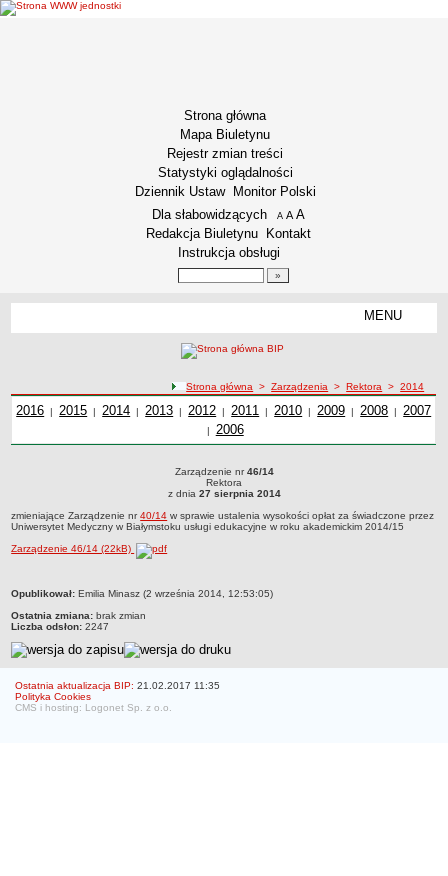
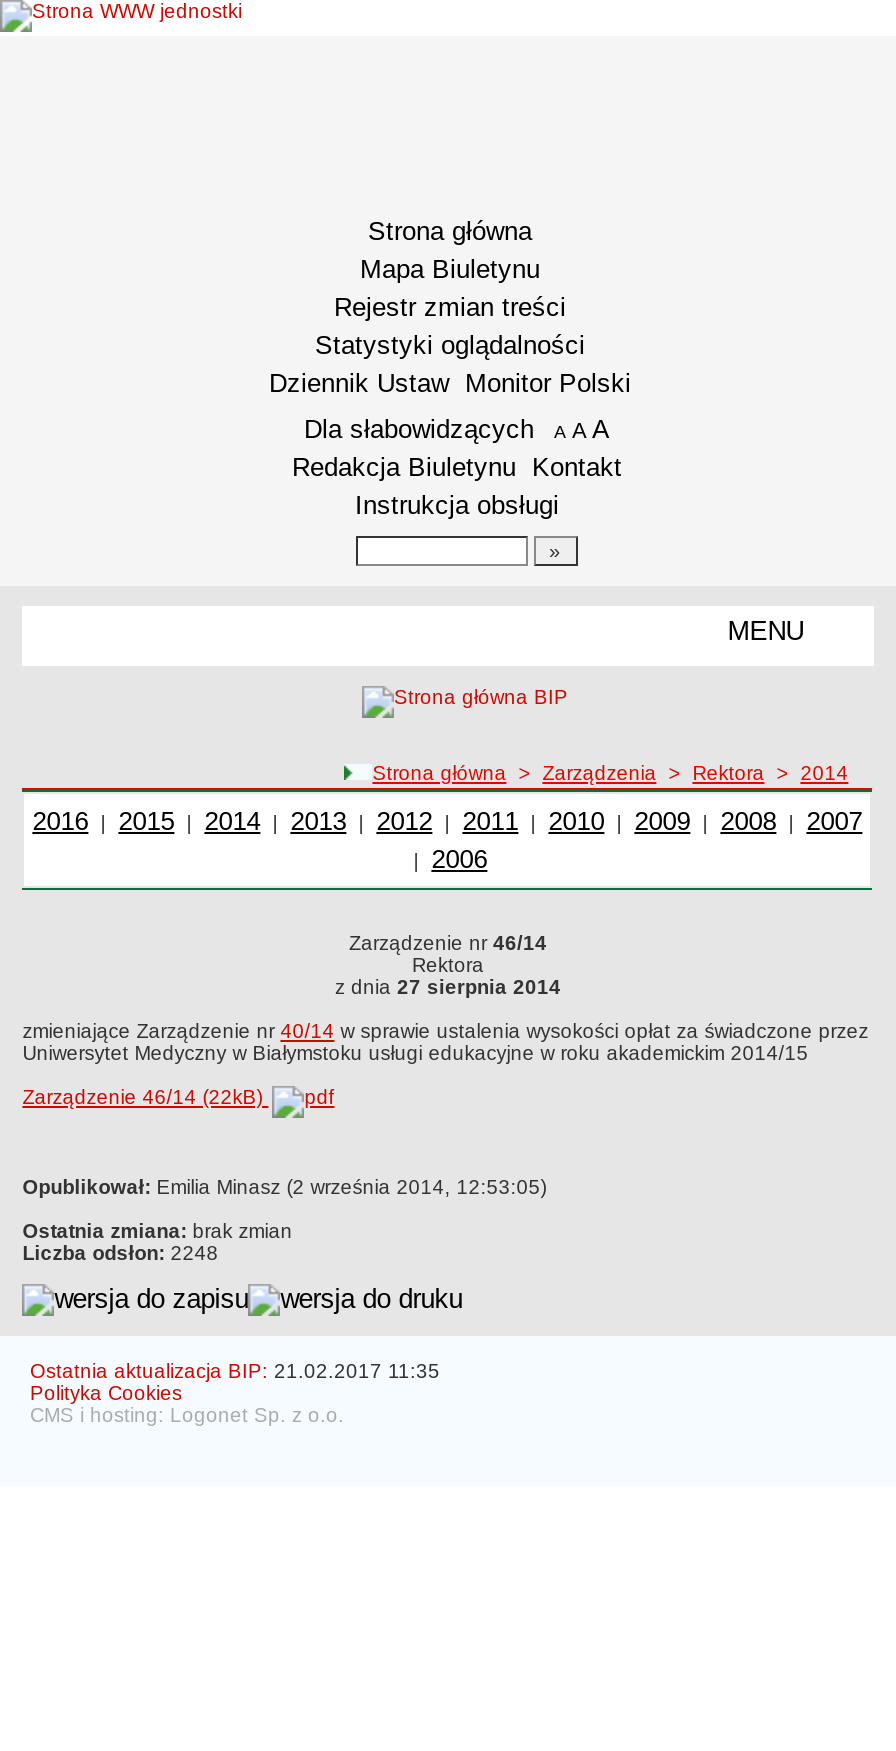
- Liczba odsłon: 2247
+ Liczba odsłon: 2248
